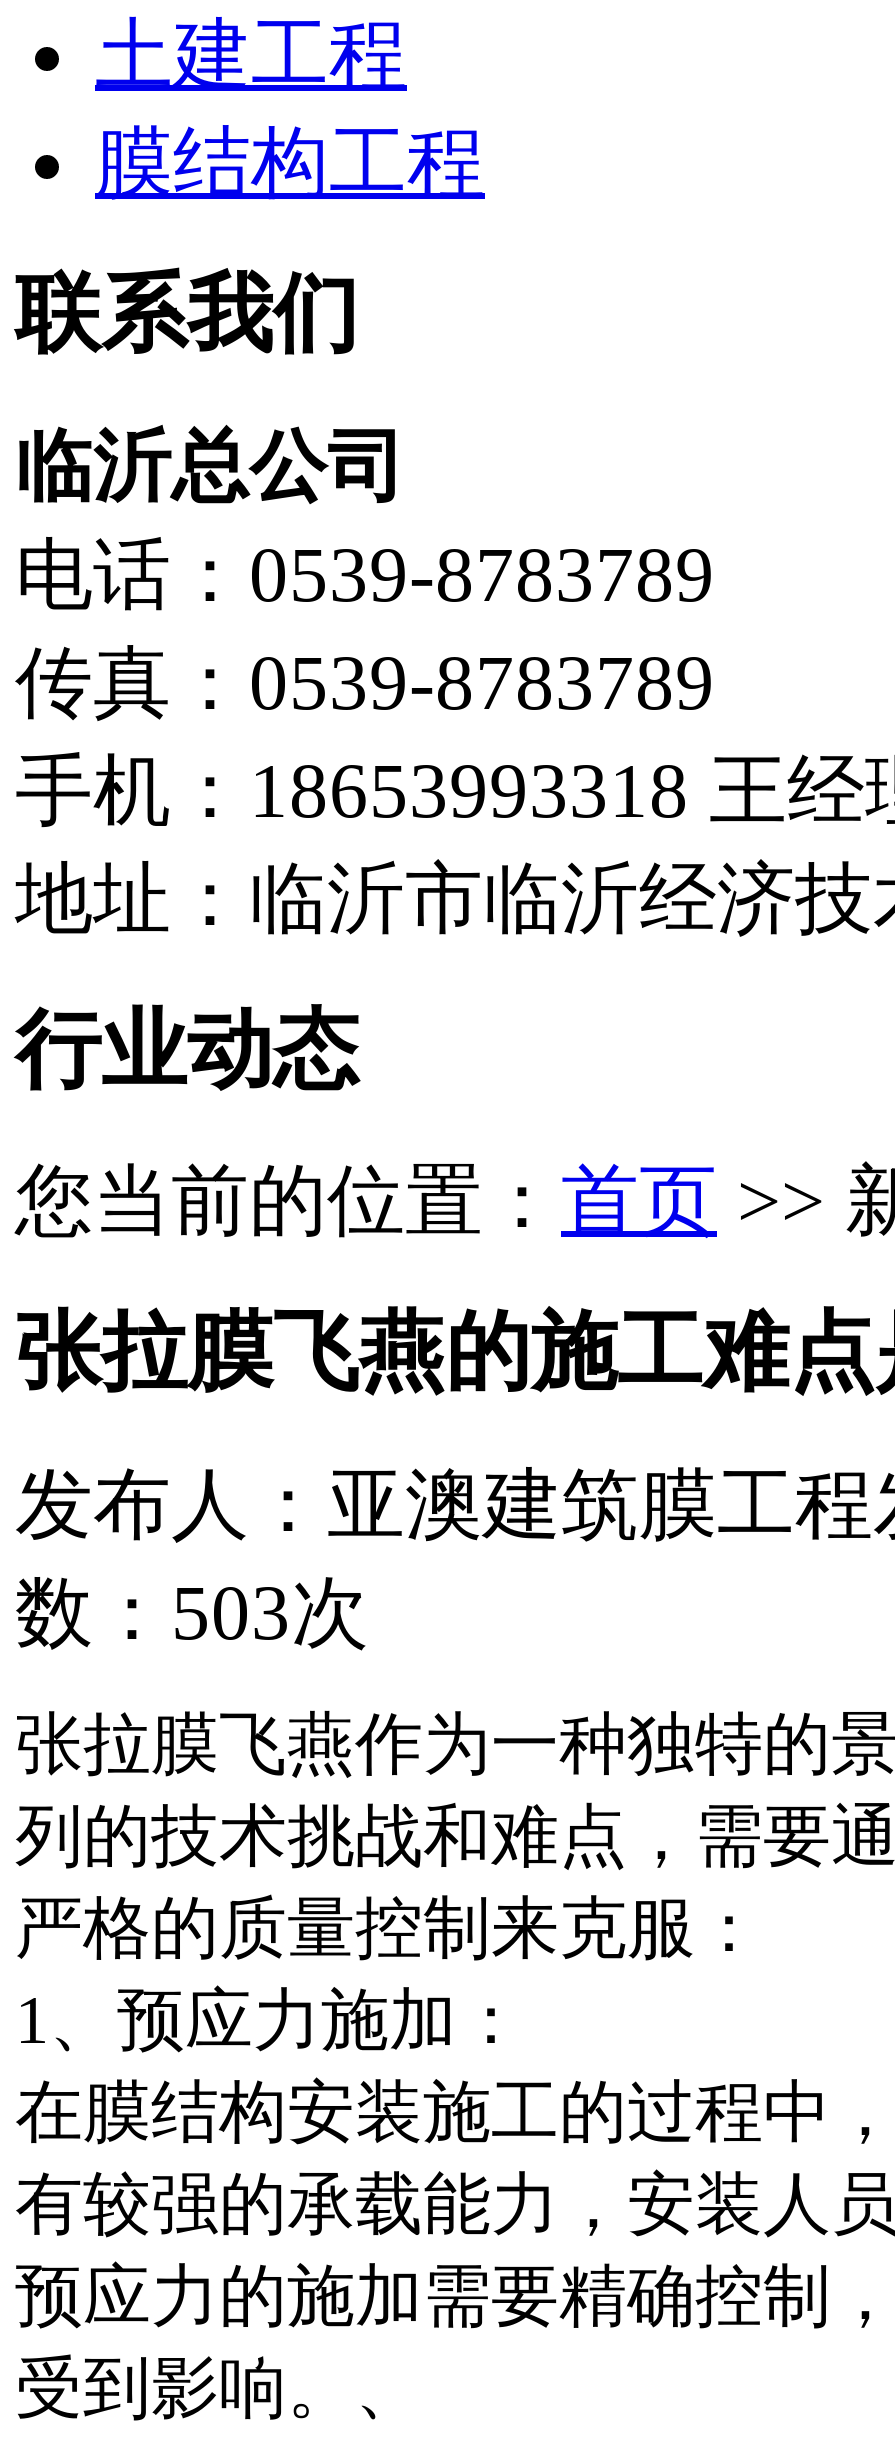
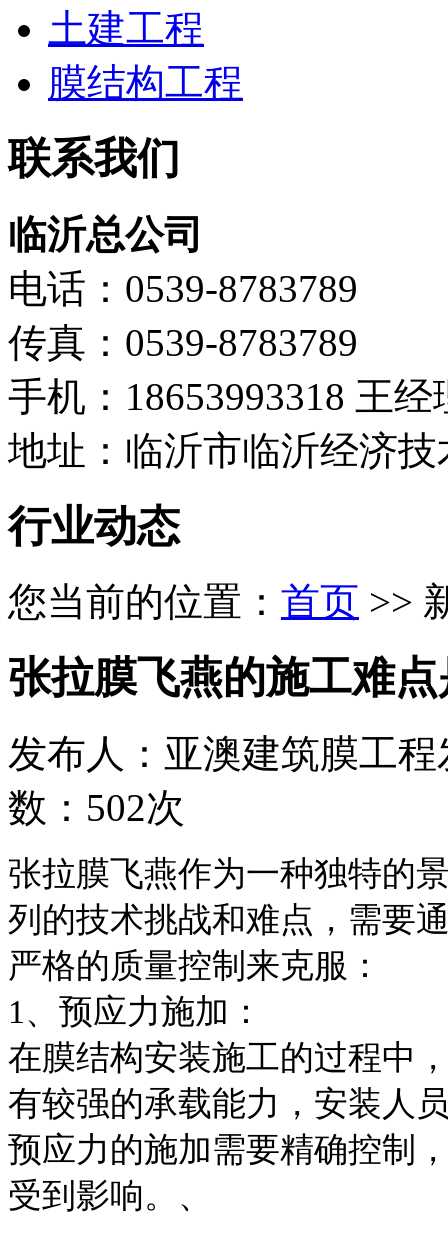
- 数：503次
+ 数：502次
